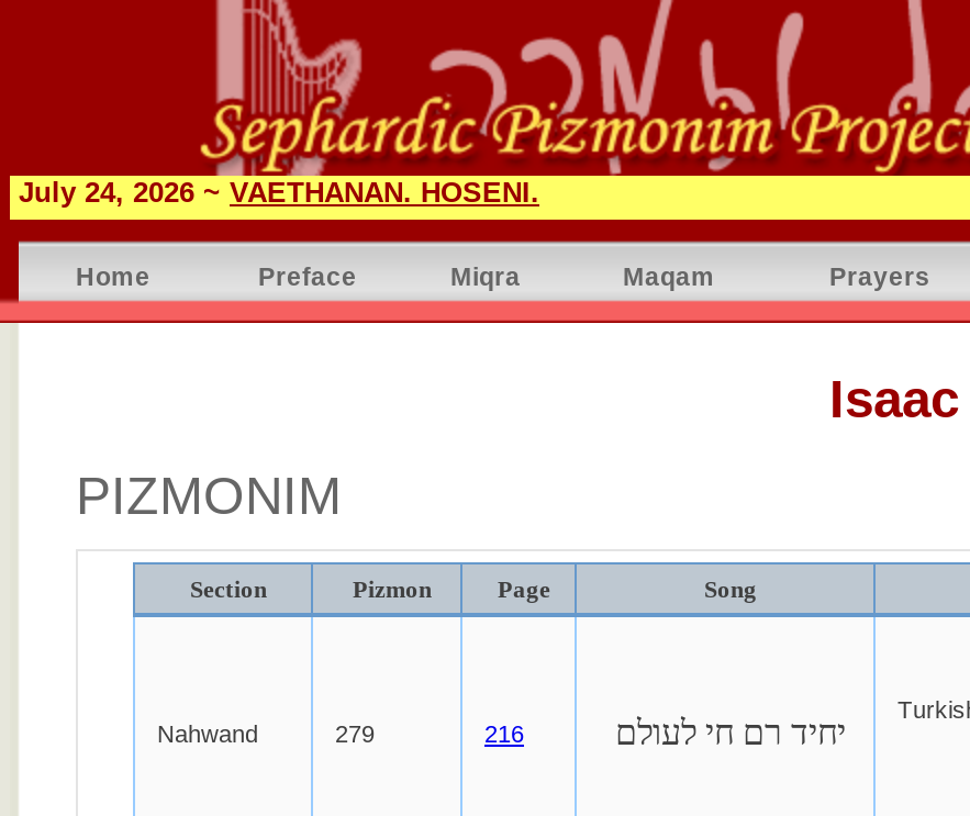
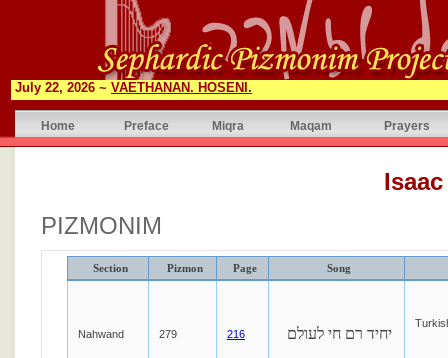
- July 24, 2026 ~VAETHANAN. HOSENI.
+ July 22, 2026 ~VAETHANAN. HOSENI.
